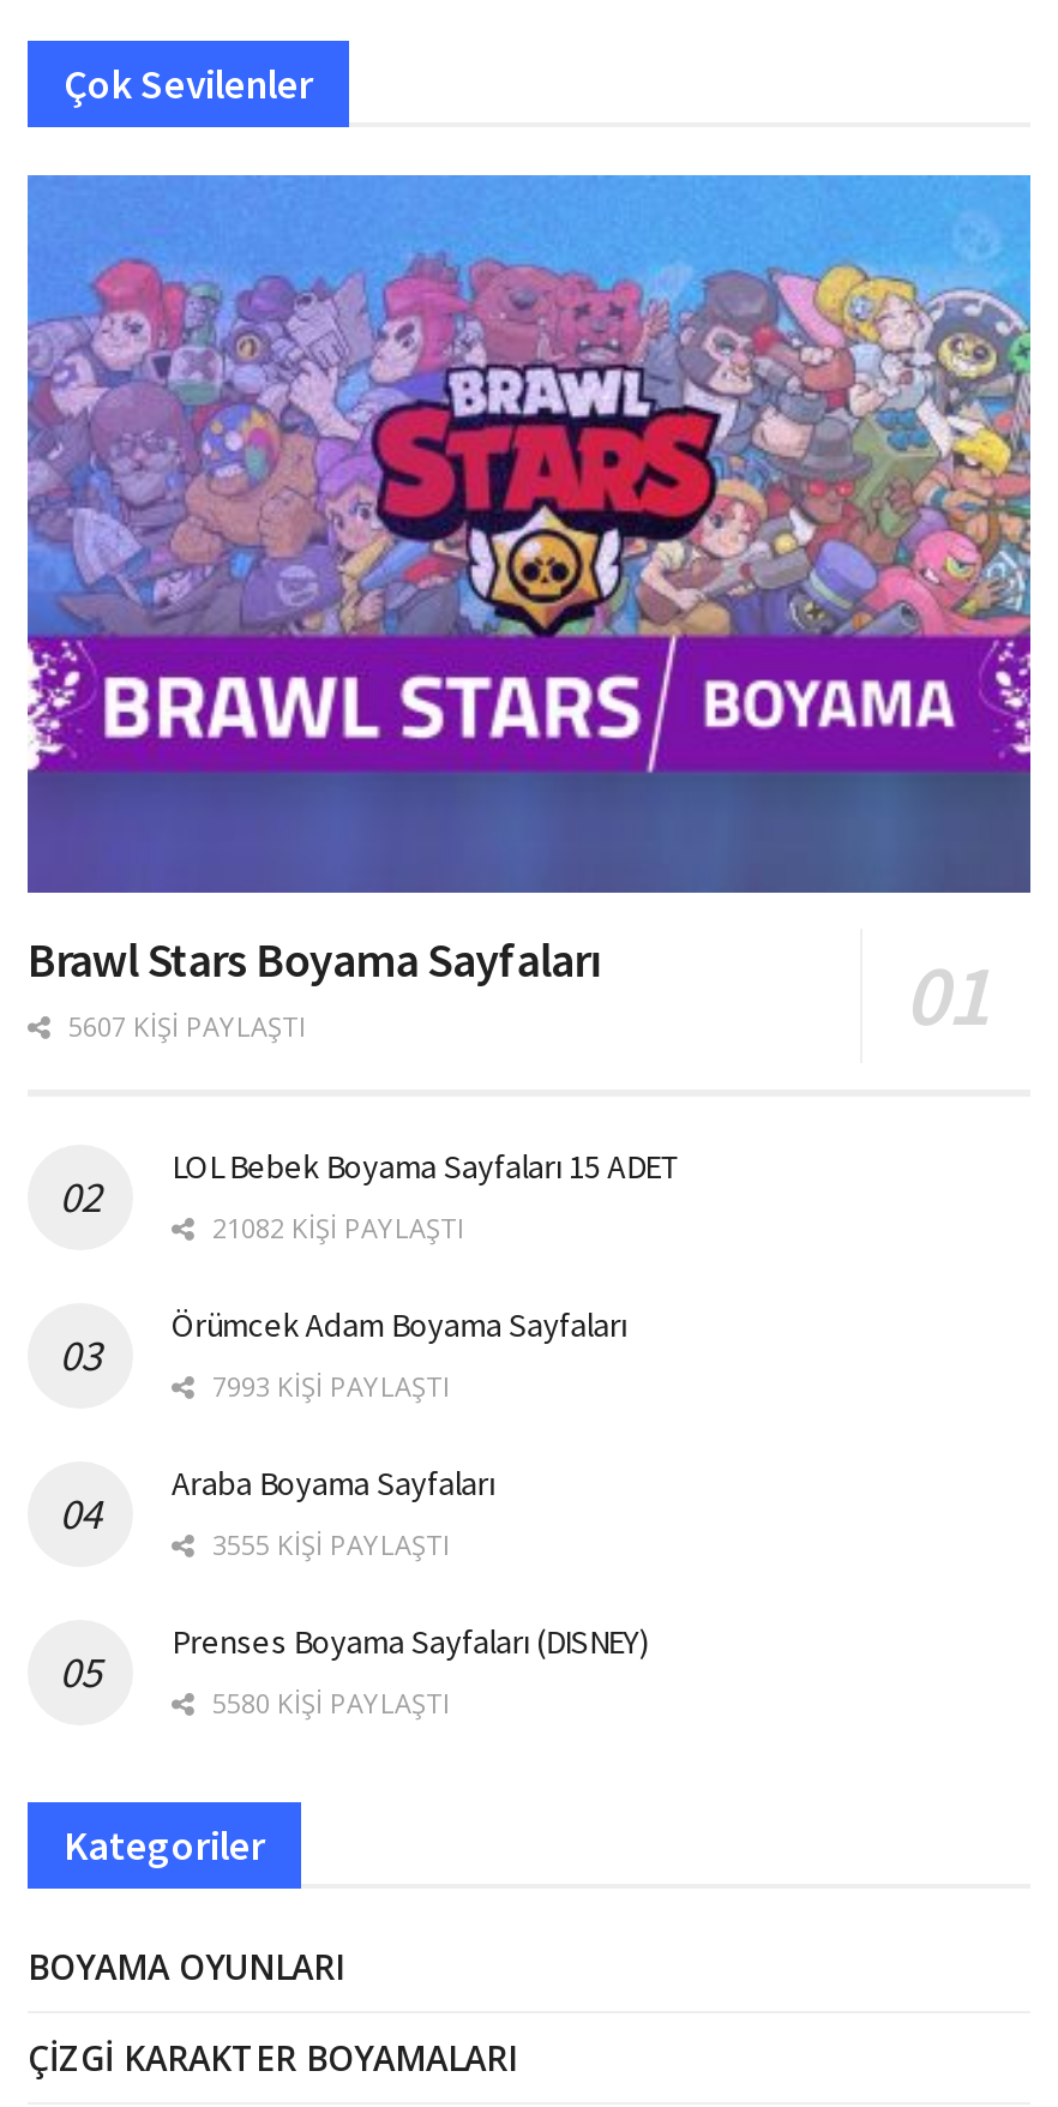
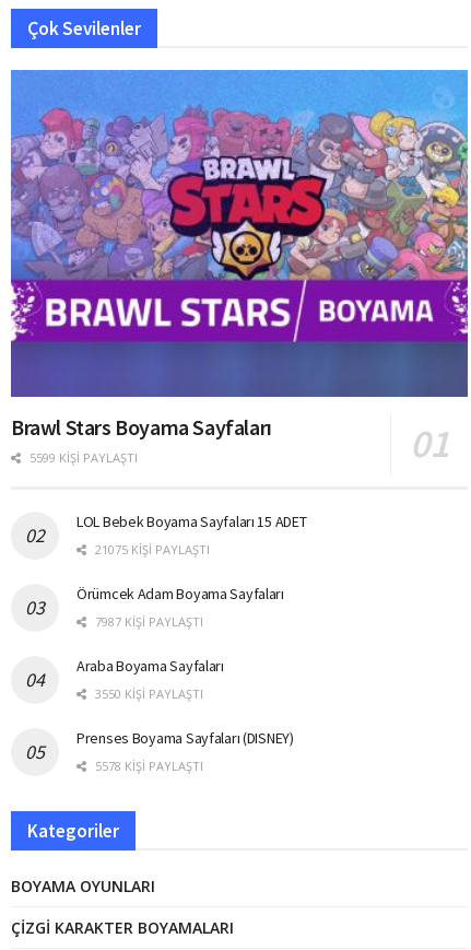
- 5607 KIŞI PAYLAŞTI
+ 5599 KIŞI PAYLAŞTI

- 21082 KIŞI PAYLAŞTI
+ 21075 KIŞI PAYLAŞTI

- 7993 KIŞI PAYLAŞTI
+ 7987 KIŞI PAYLAŞTI

- 3555 KIŞI PAYLAŞTI
+ 3550 KIŞI PAYLAŞTI

- 5580 KIŞI PAYLAŞTI
+ 5578 KIŞI PAYLAŞTI
